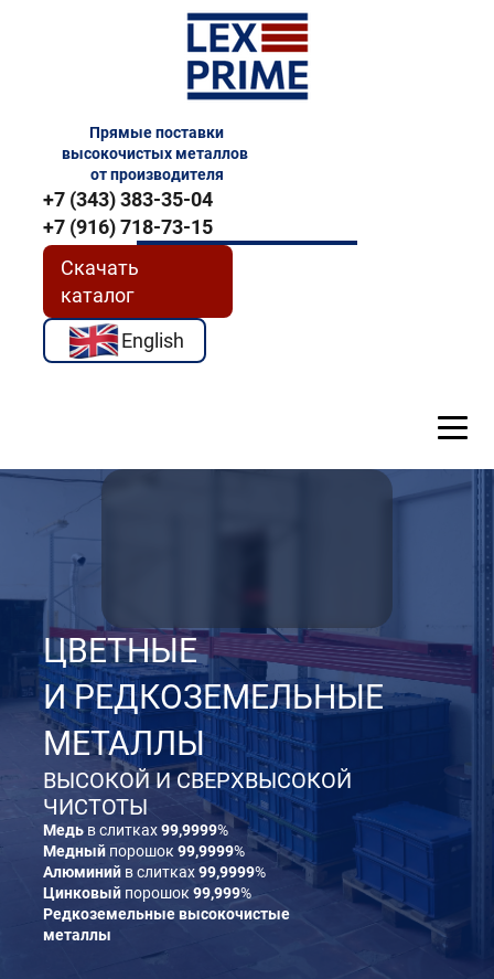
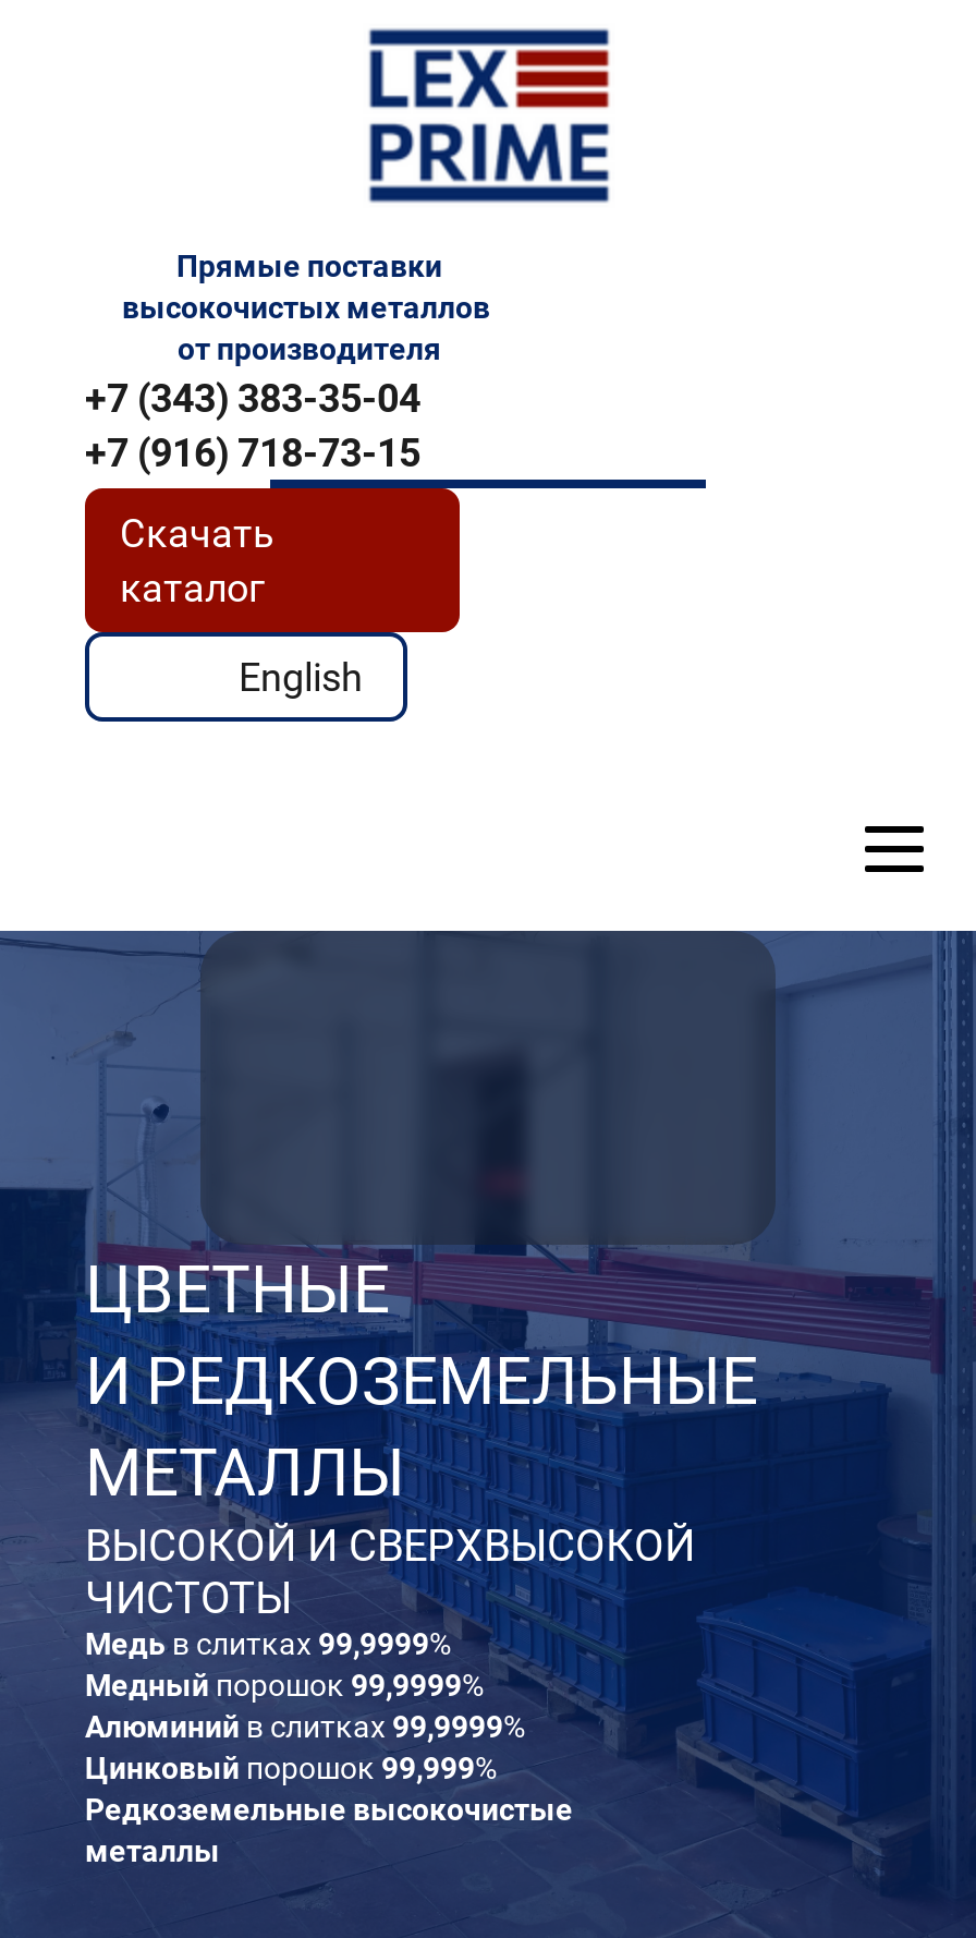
- [image]
